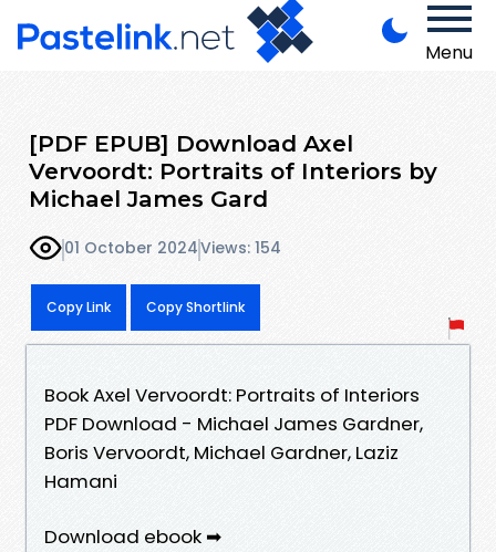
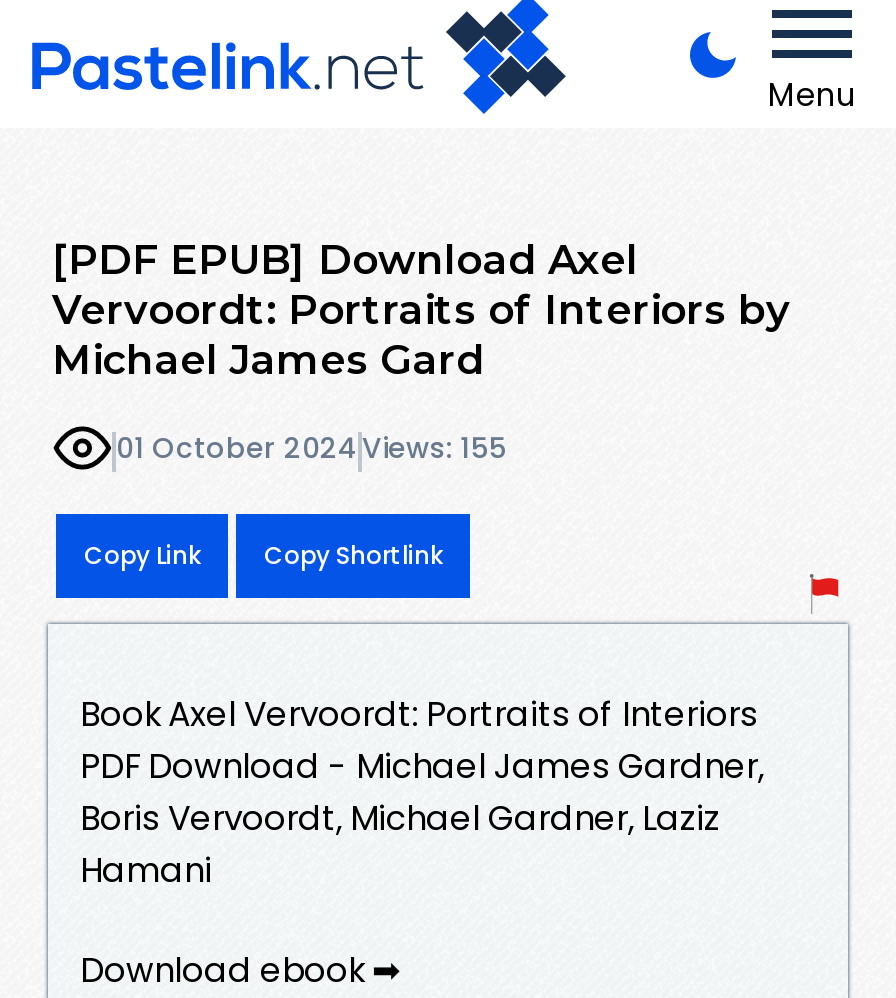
- 01 October 2024 Views: 154
+ 01 October 2024 Views: 155
